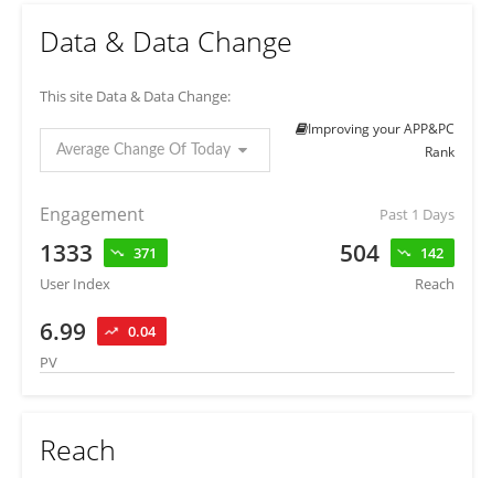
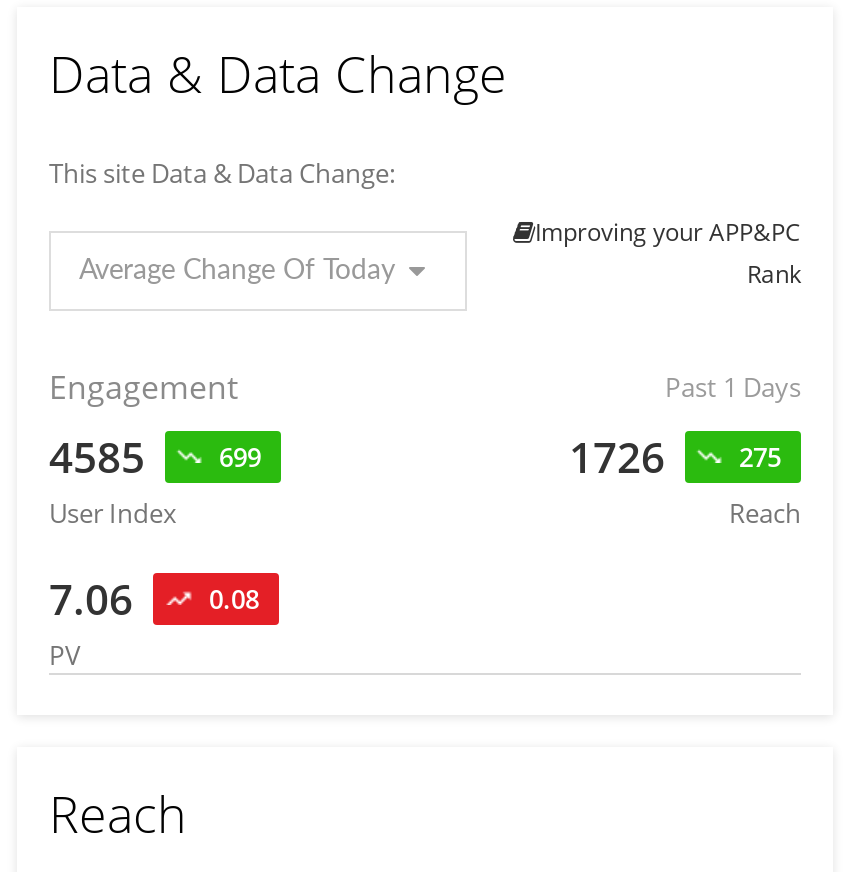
- 1333
+ 4585

- 371
+ 699

- 504
+ 1726

- 142
+ 275

- 6.99
+ 7.06

- 0.04
+ 0.08
